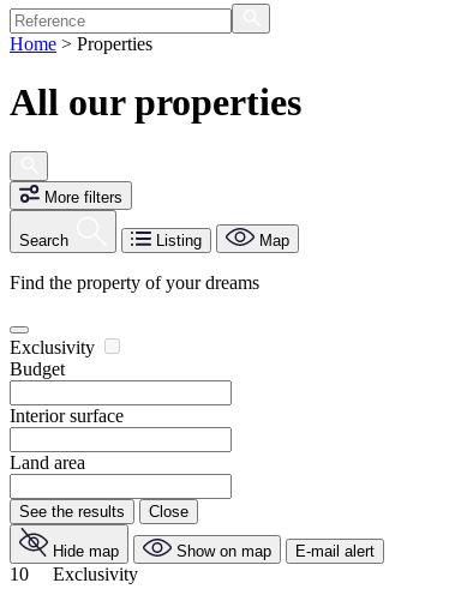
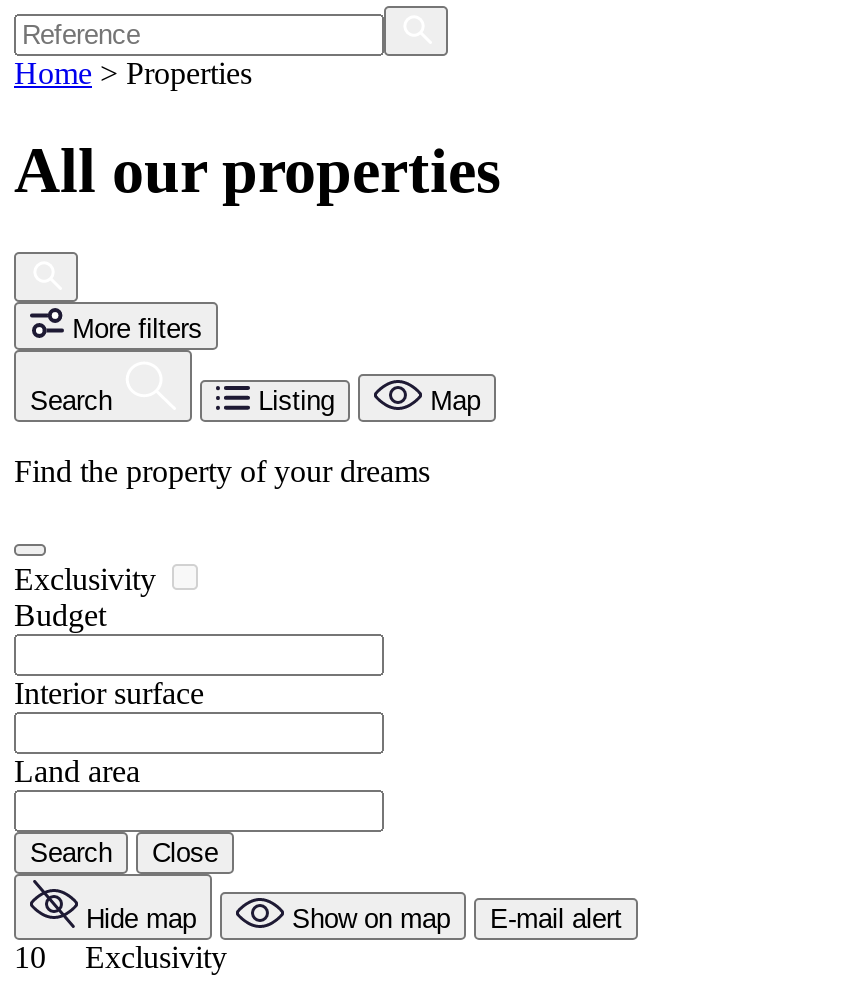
- See the results
+ Search
